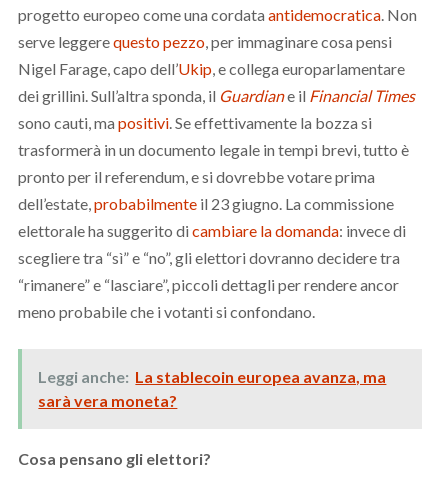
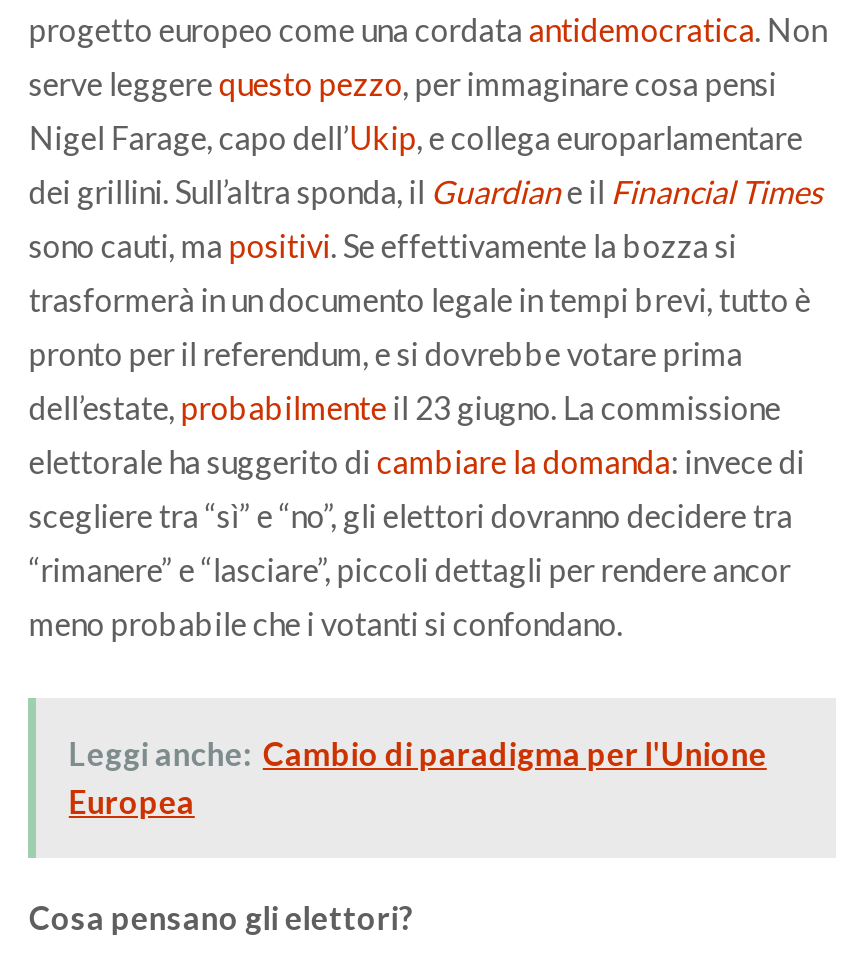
- Leggi anche: La stablecoin europea avanza, ma
- sarà vera moneta?
+ Leggi anche: Cambio di paradigma per l'Unione
+ Europea
